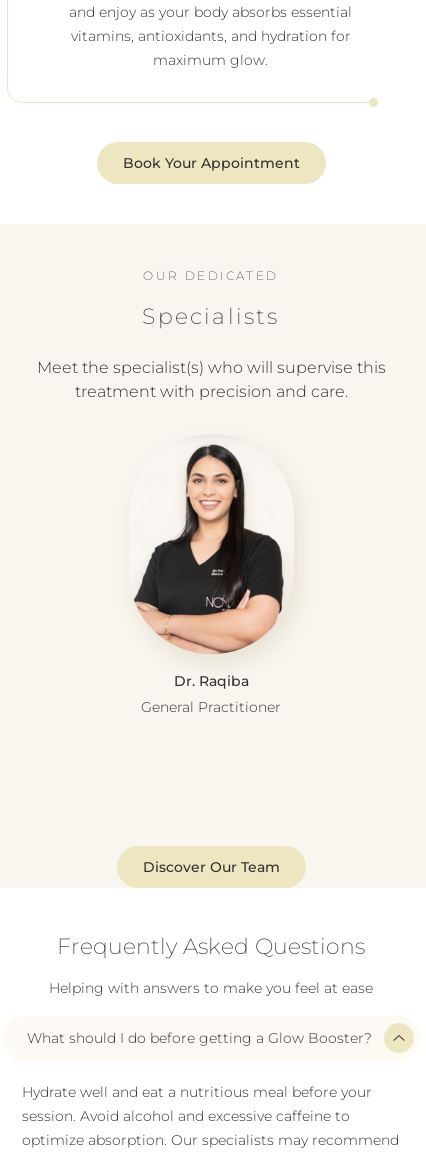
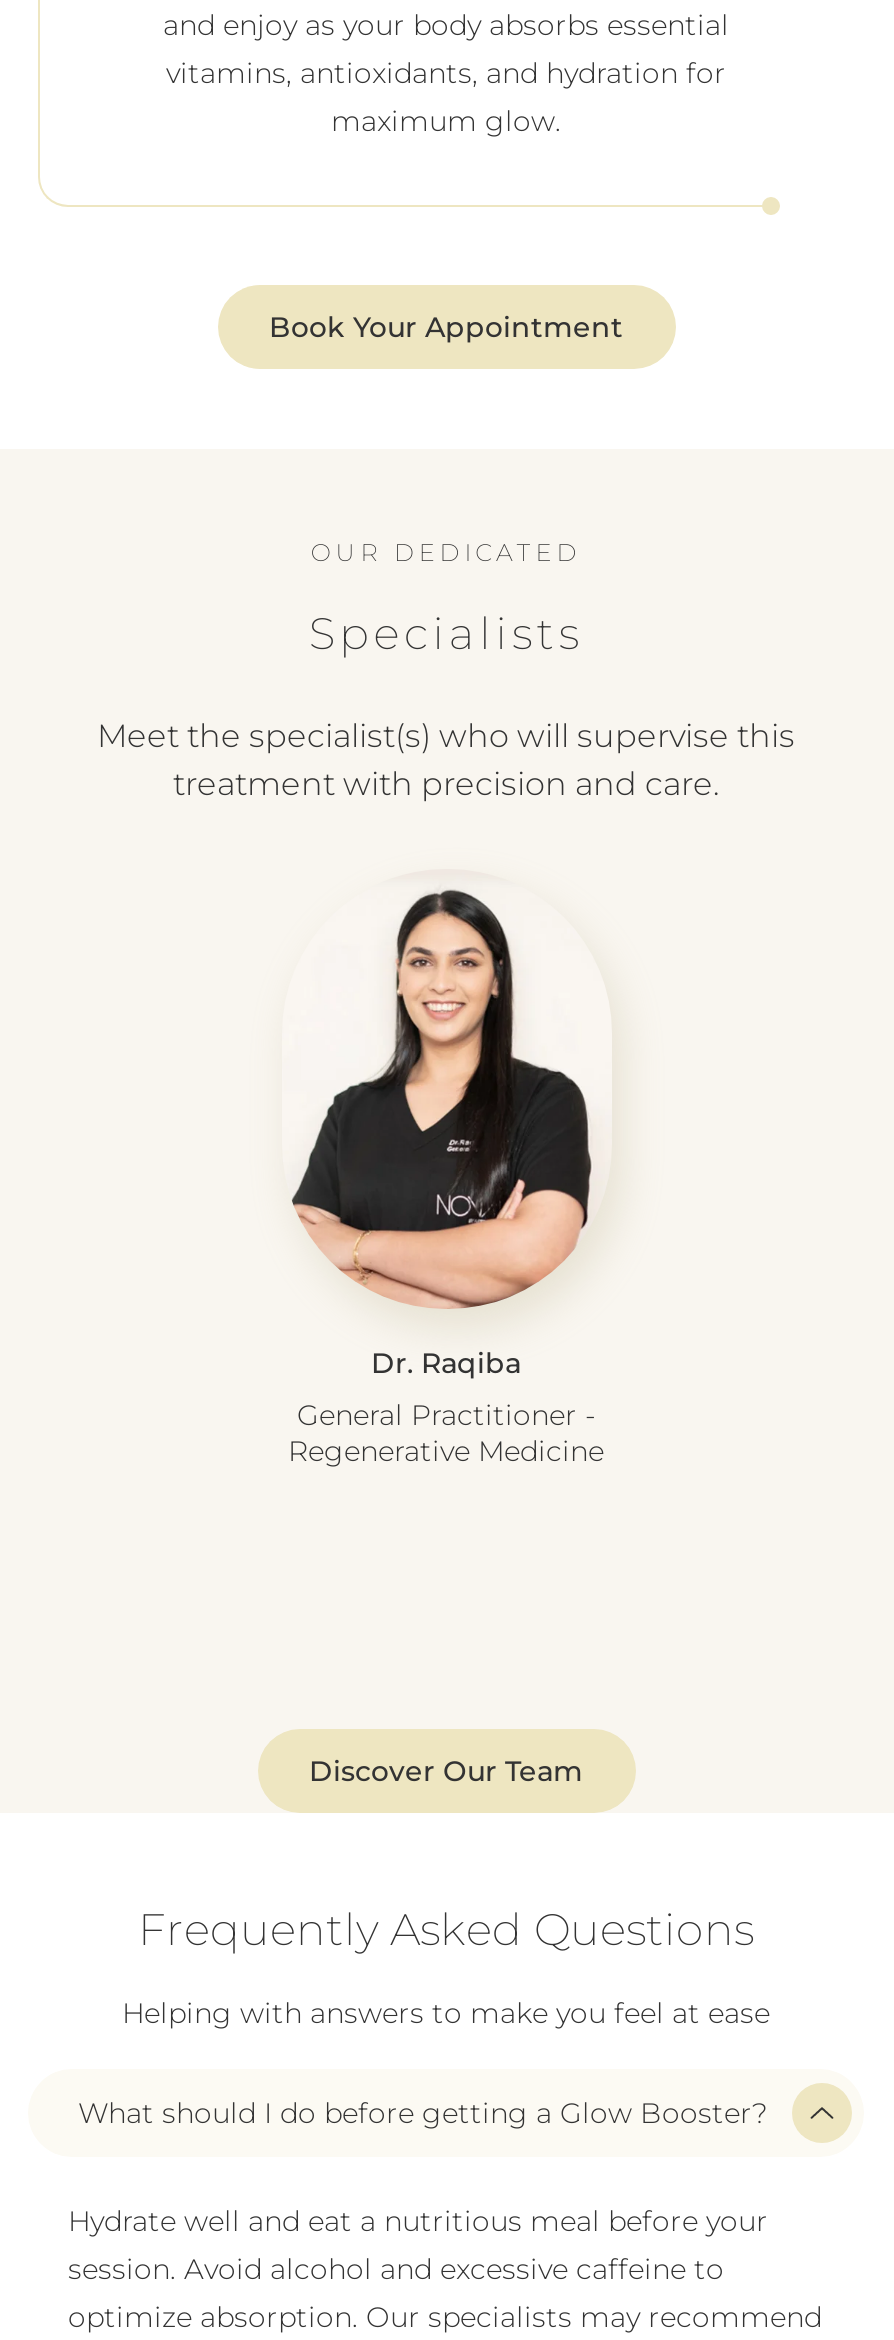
- General Practitioner
+ General Practitioner -
+ Regenerative Medicine
